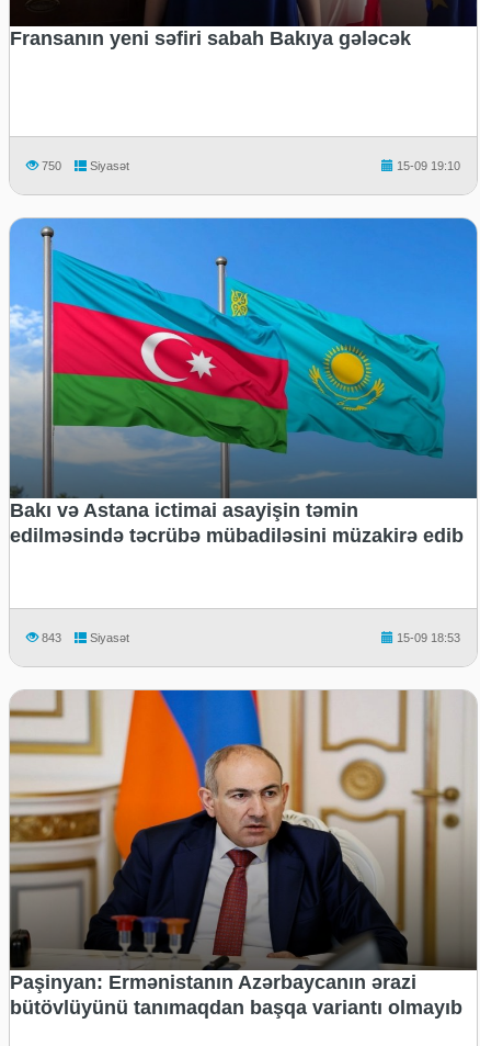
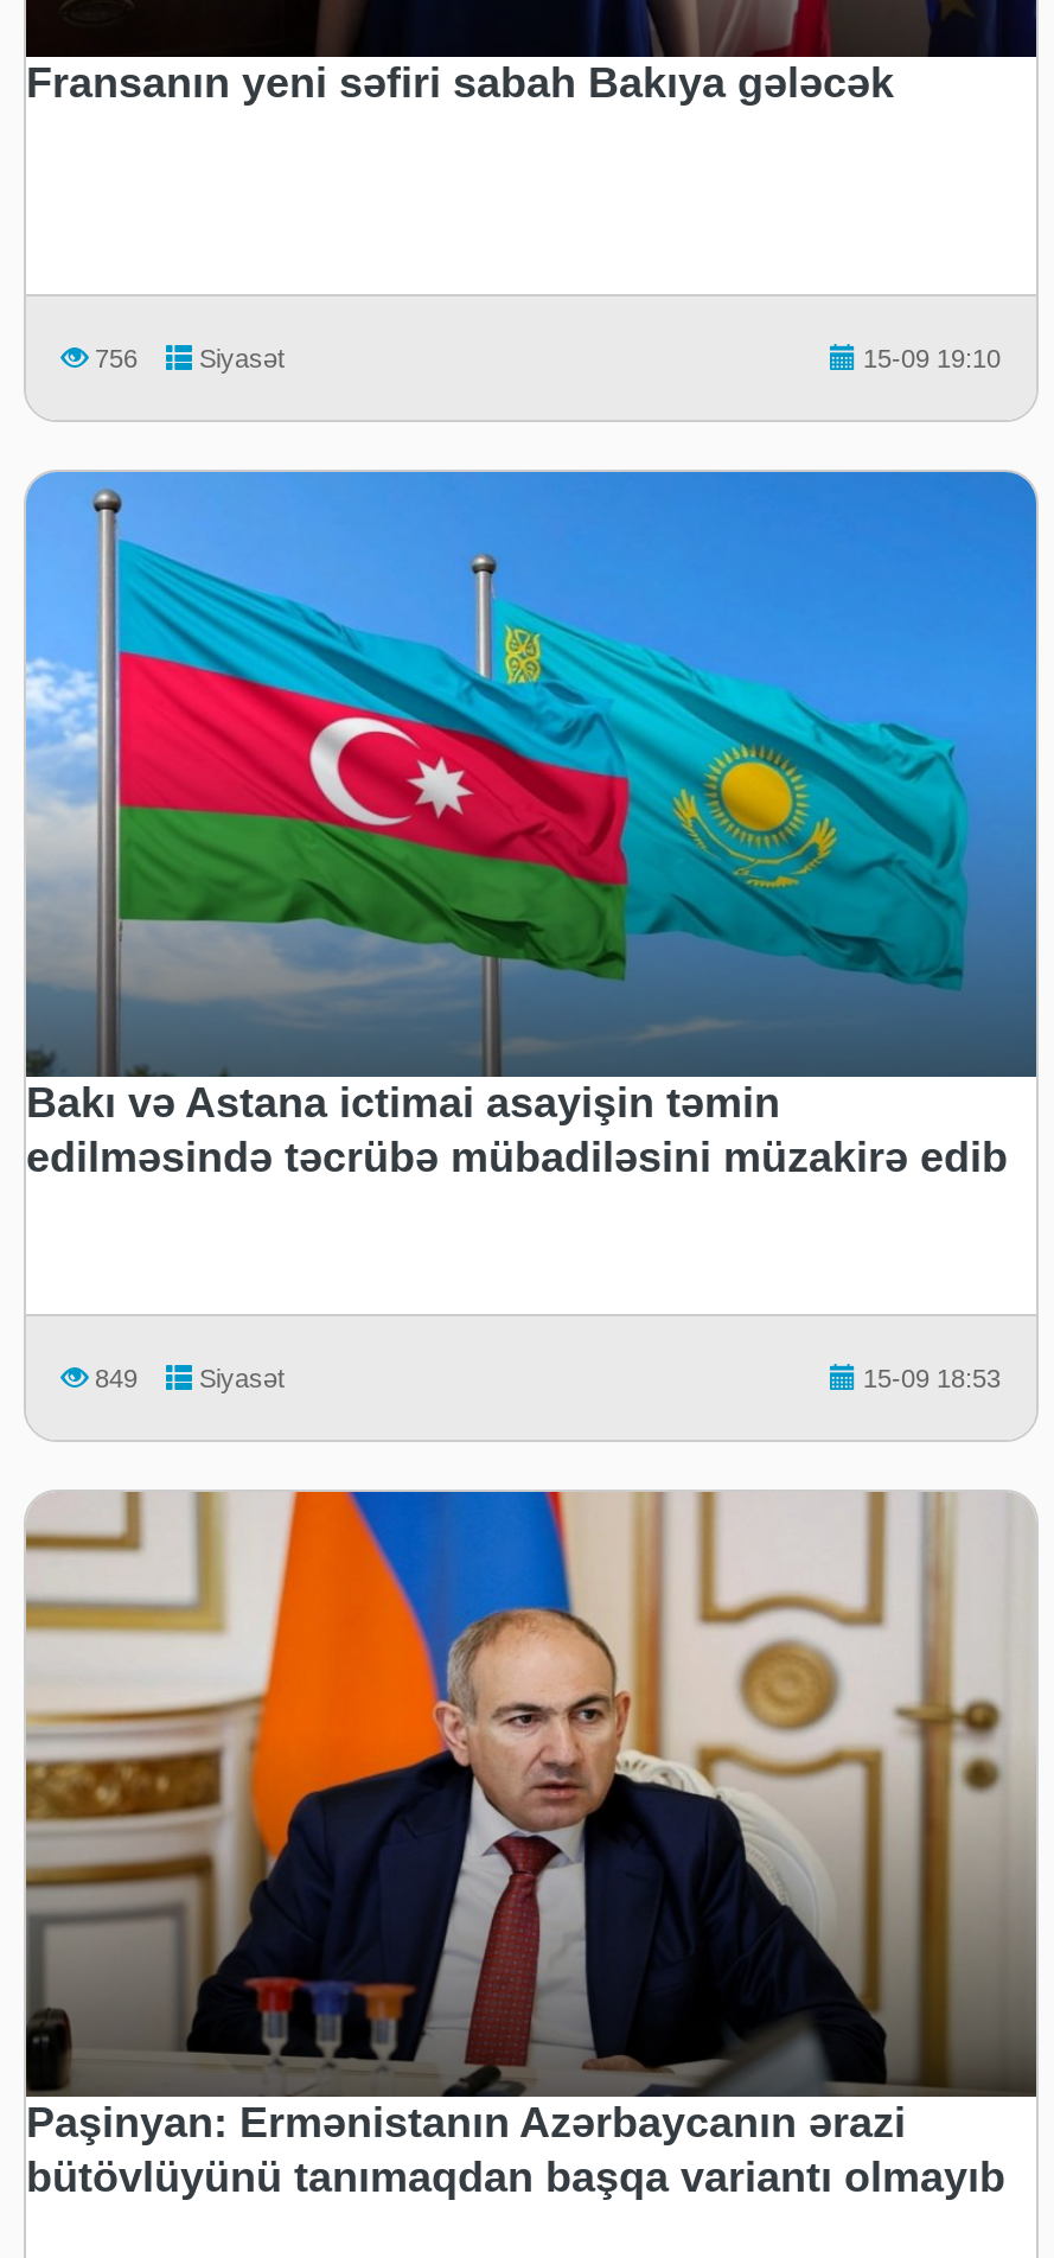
- 750 Siyasət
+ 756 Siyasət

- 843 Siyasət
+ 849 Siyasət
